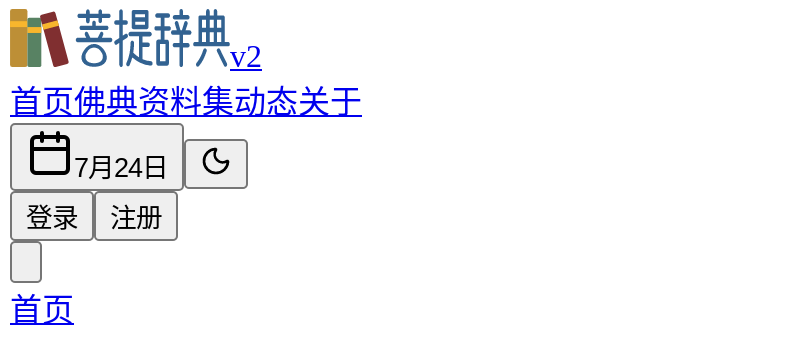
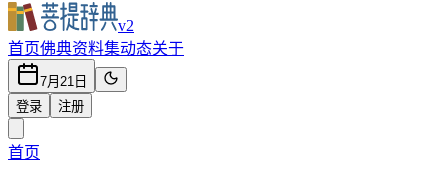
- 7月24日
+ 7月21日
